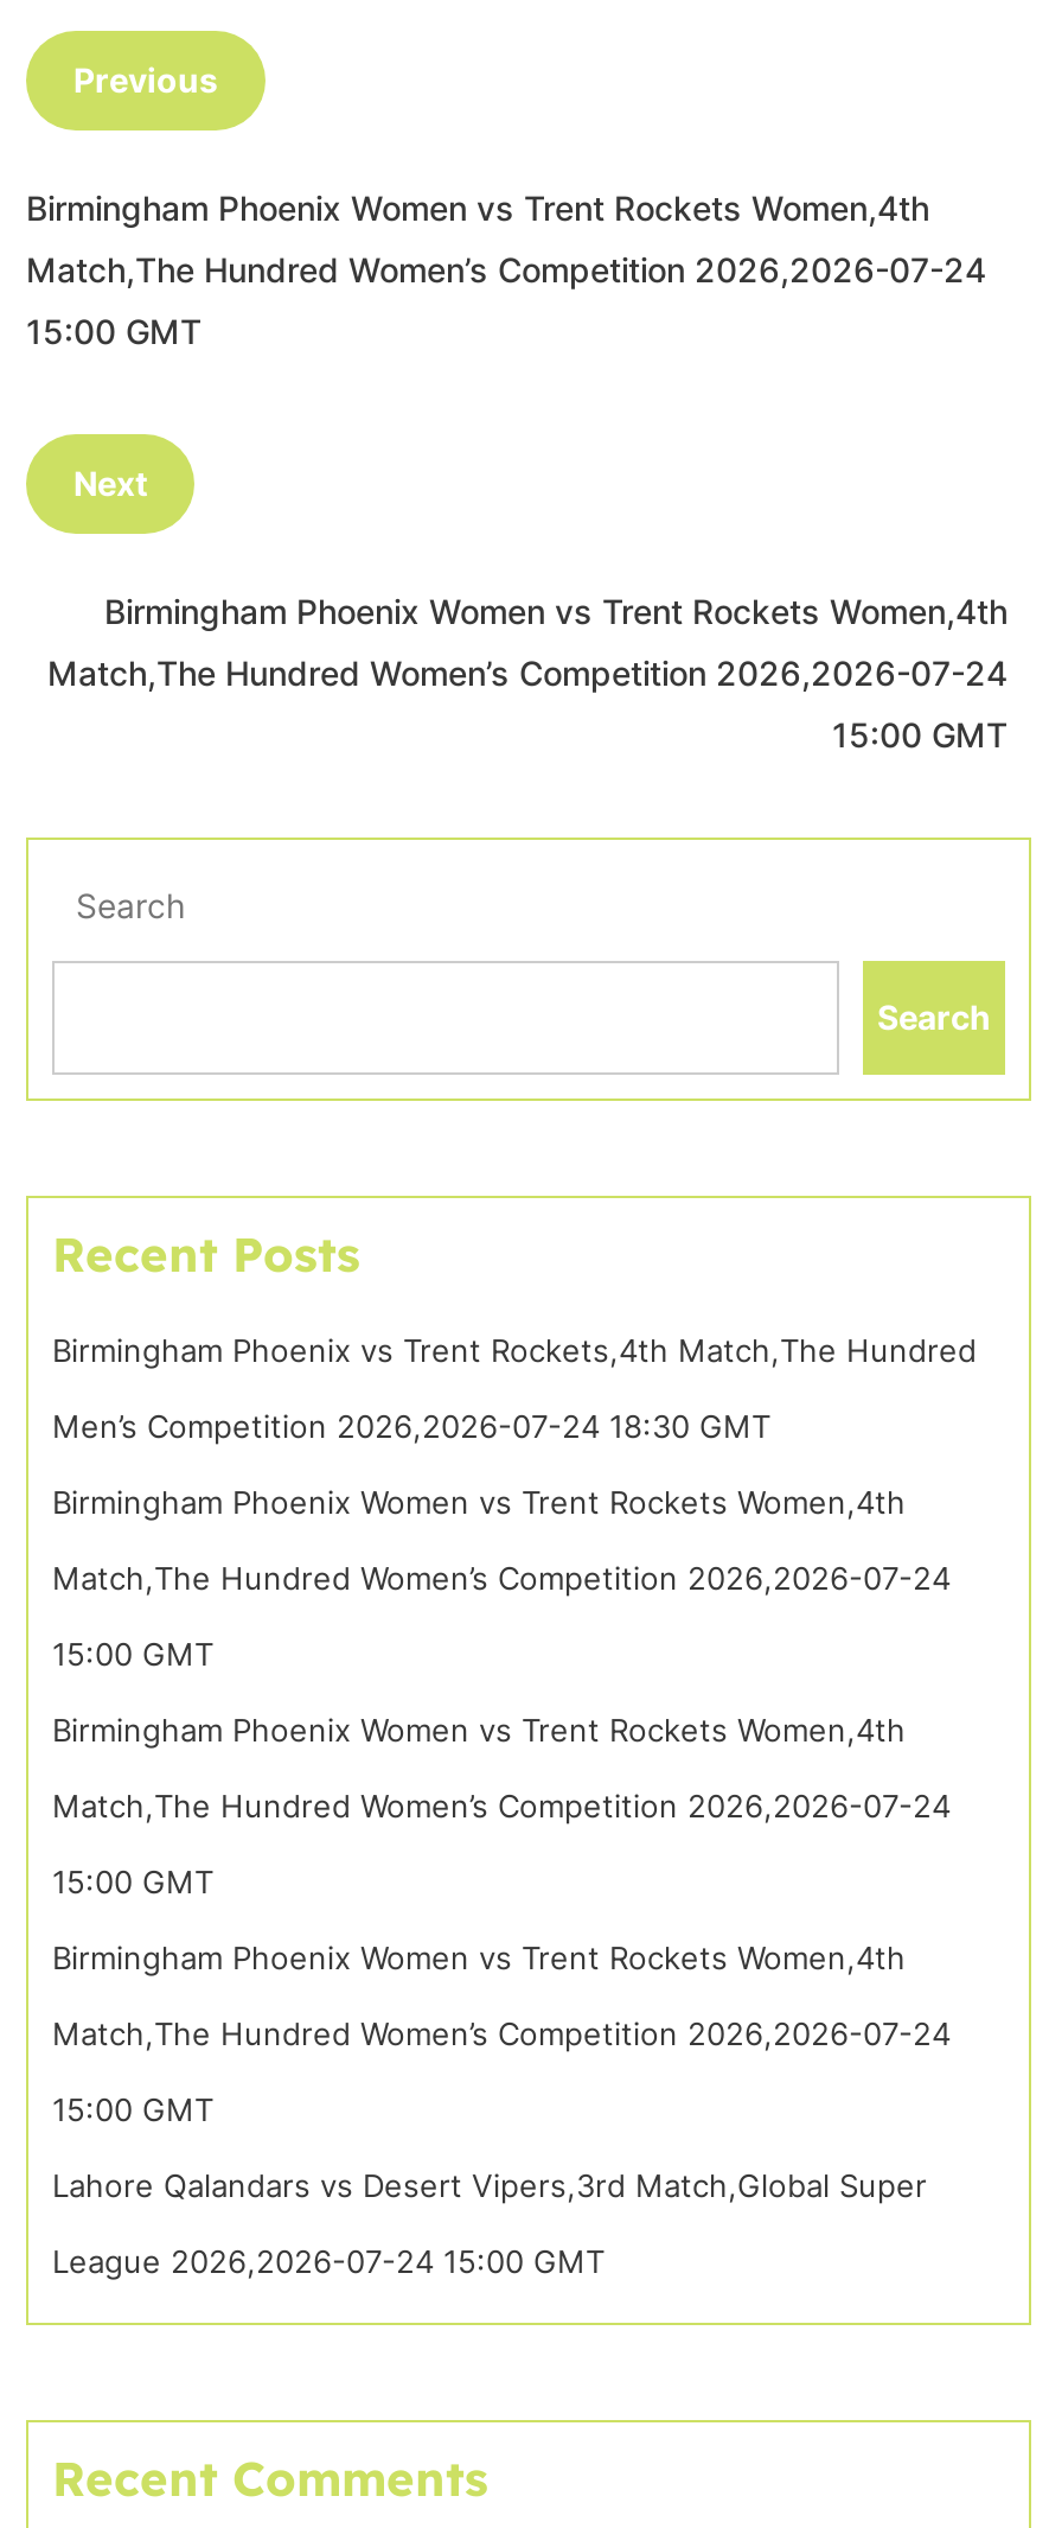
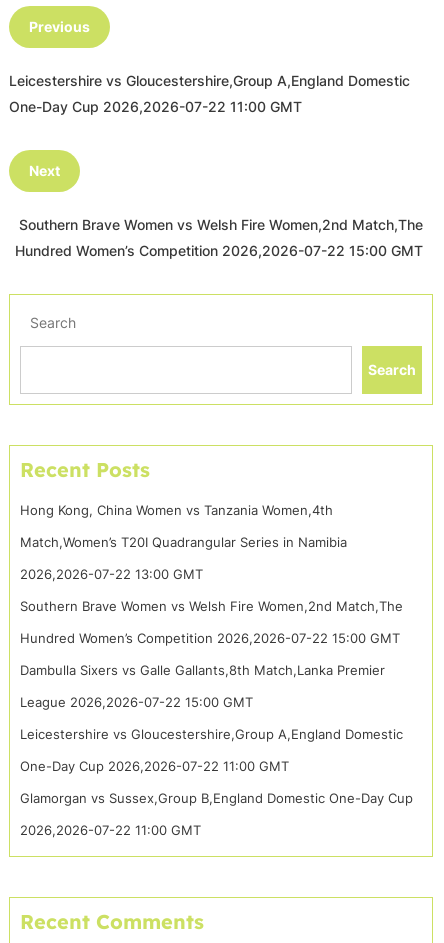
- Birmingham Phoenix Women vs Trent Rockets Women,4th
- Match,The Hundred Women’s Competition 2026,2026-07-24
- 15:00 GMT
+ Leicestershire vs Gloucestershire,Group A,England Domestic
+ One-Day Cup 2026,2026-07-22 11:00 GMT

- Birmingham Phoenix Women vs Trent Rockets Women,4th
- Match,The Hundred Women’s Competition 2026,2026-07-24
- 15:00 GMT
+ Southern Brave Women vs Welsh Fire Women,2nd Match,The
+ Hundred Women’s Competition 2026,2026-07-22 15:00 GMT

- Birmingham Phoenix vs Trent Rockets,4th Match,The Hundred
- Men’s Competition 2026,2026-07-24 18:30 GMT
- Birmingham Phoenix Women vs Trent Rockets Women,4th
- Match,The Hundred Women’s Competition 2026,2026-07-24
- 15:00 GMT
- Birmingham Phoenix Women vs Trent Rockets Women,4th
- Match,The Hundred Women’s Competition 2026,2026-07-24
- 15:00 GMT
- Birmingham Phoenix Women vs Trent Rockets Women,4th
- Match,The Hundred Women’s Competition 2026,2026-07-24
- 15:00 GMT
- Lahore Qalandars vs Desert Vipers,3rd Match,Global Super
- League 2026,2026-07-24 15:00 GMT
+ Hong Kong, China Women vs Tanzania Women,4th
+ Match,Women’s T20I Quadrangular Series in Namibia
+ 2026,2026-07-22 13:00 GMT
+ Southern Brave Women vs Welsh Fire Women,2nd Match,The
+ Hundred Women’s Competition 2026,2026-07-22 15:00 GMT
+ Dambulla Sixers vs Galle Gallants,8th Match,Lanka Premier
+ League 2026,2026-07-22 15:00 GMT
+ Leicestershire vs Gloucestershire,Group A,England Domestic
+ One-Day Cup 2026,2026-07-22 11:00 GMT
+ Glamorgan vs Sussex,Group B,England Domestic One-Day Cup
+ 2026,2026-07-22 11:00 GMT
